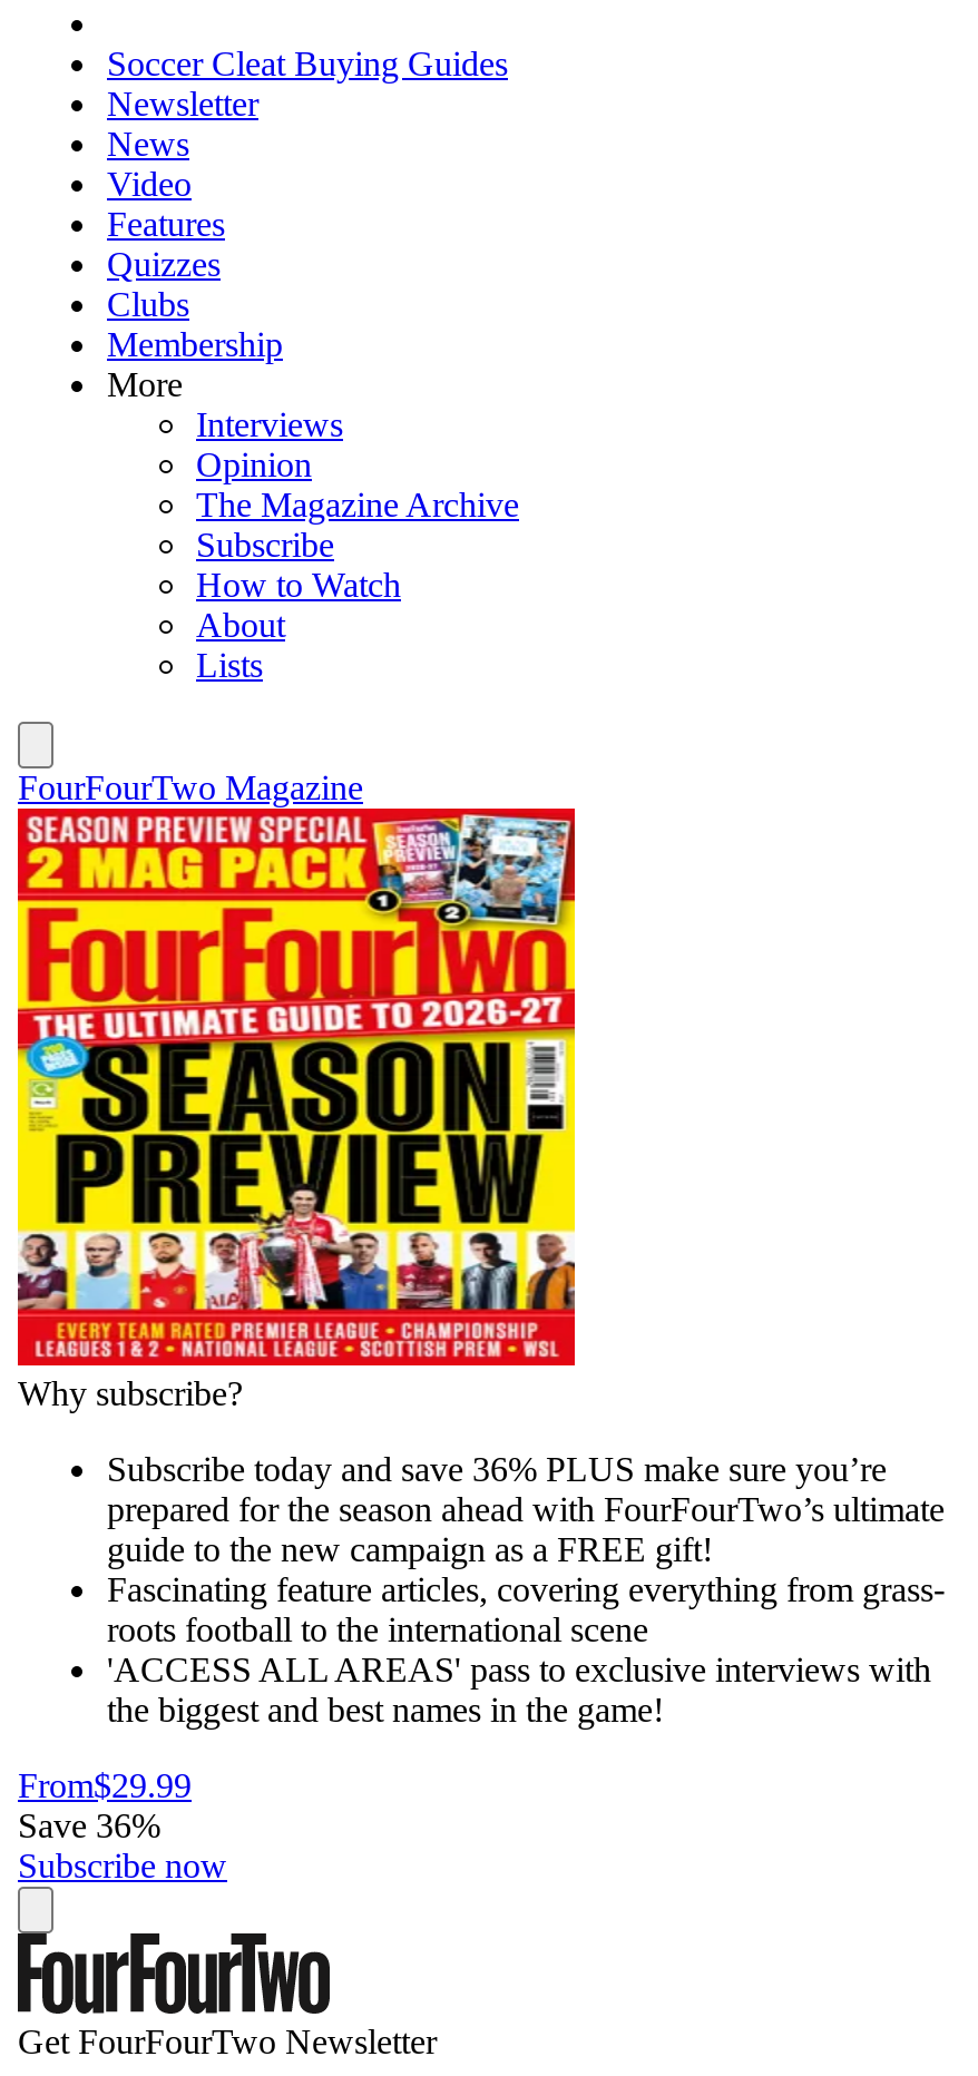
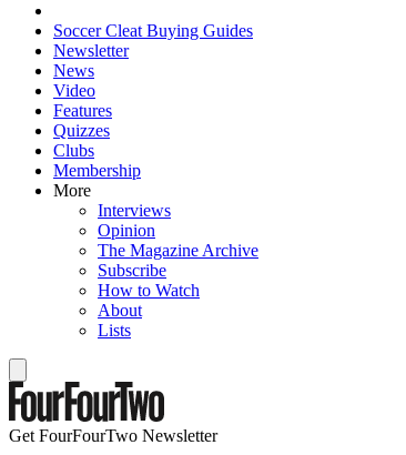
- FourFourTwo Magazine

- [image]
- Why subscribe?
- Subscribe today and save 36% PLUS make sure you’re
- prepared for the season ahead with FourFourTwo’s ultimate
- guide to the new campaign as a FREE gift!
- Fascinating feature articles, covering everything from grass-
- roots football to the international scene
- 'ACCESS ALL AREAS' pass to exclusive interviews with
- the biggest and best names in the game!
- From$29.99
- Save 36%
- Subscribe now
